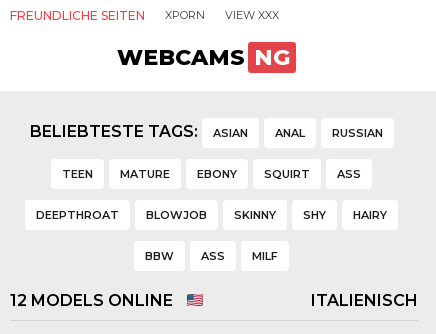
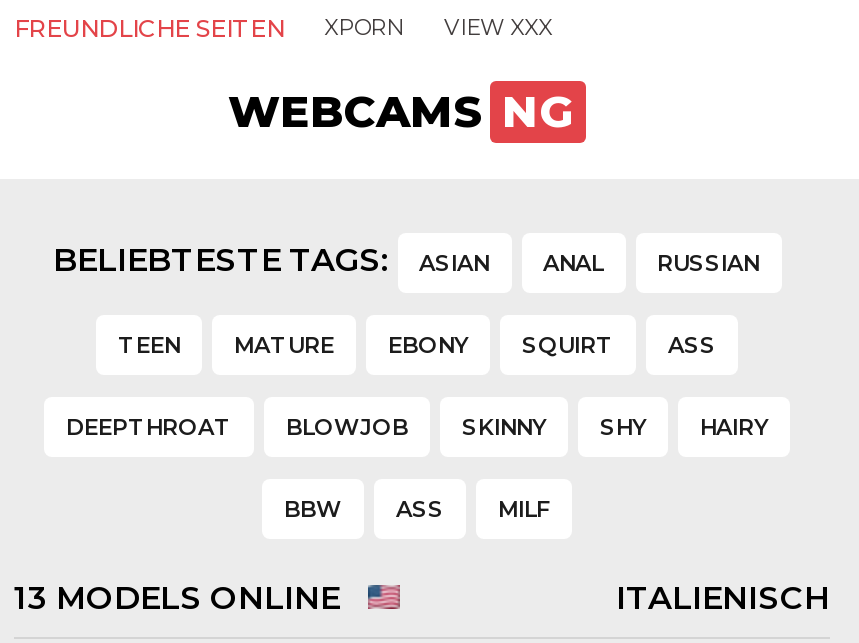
- 12 MODELS ONLINE
+ 13 MODELS ONLINE
